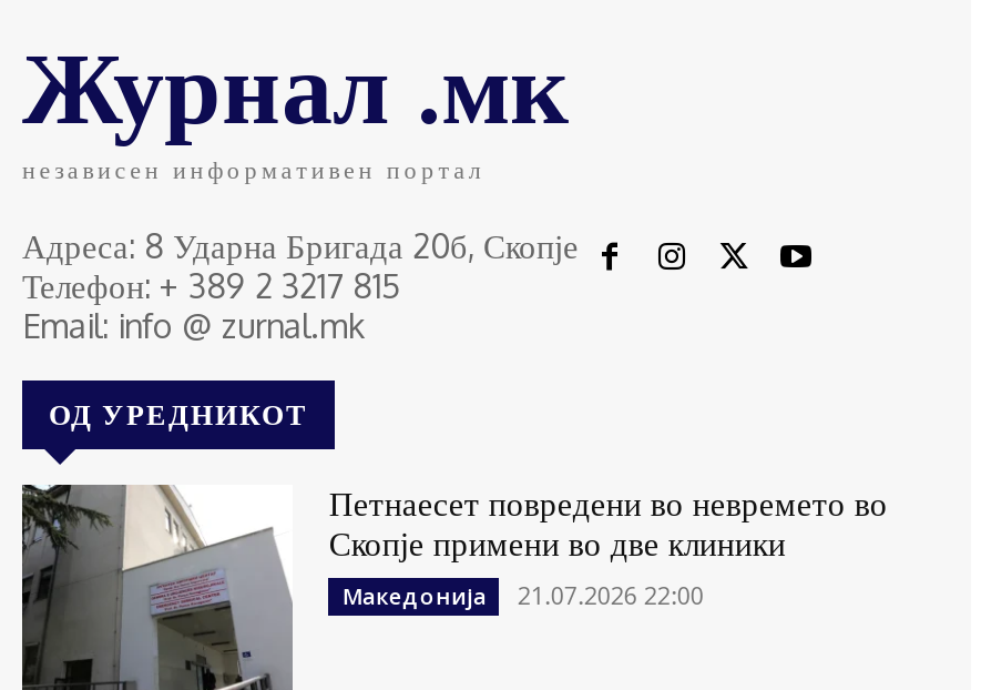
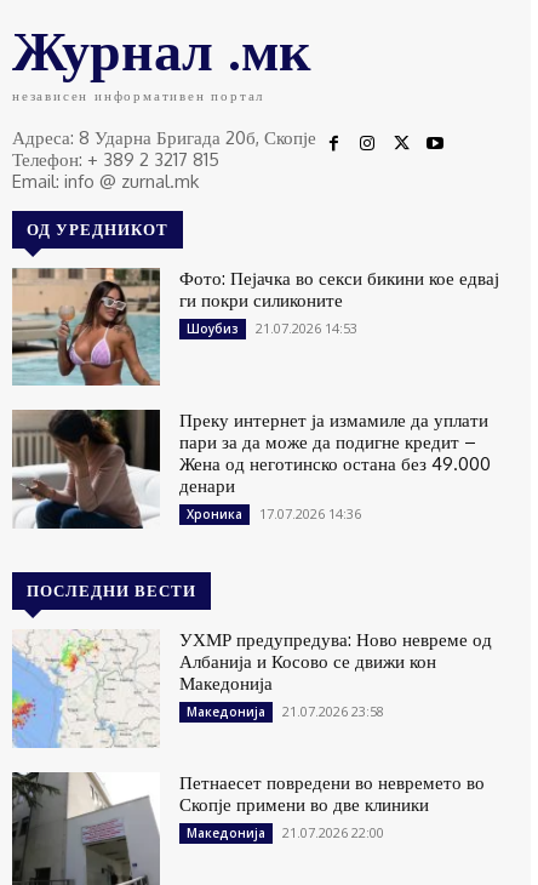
+ [image]
+ ПОСЛЕДНИ ВЕСТИ
+ УХМР предупредува: Ново невреме од
+ Албанија и Косово се движи кон
+ Македонија
+ Македонија
+ 21.07.2026 23:58

+ [image]
+ Фото: Пејачка во секси бикини кое едвај
+ ги покри силиконите
+ Шоубиз
+ 21.07.2026 14:53

+ [image]
+ Преку интернет ја измамиле да уплати
+ пари за да може да подигне кредит –
+ Жена од неготинско остана без 49.000
+ денари
+ Хроника
+ 17.07.2026 14:36
